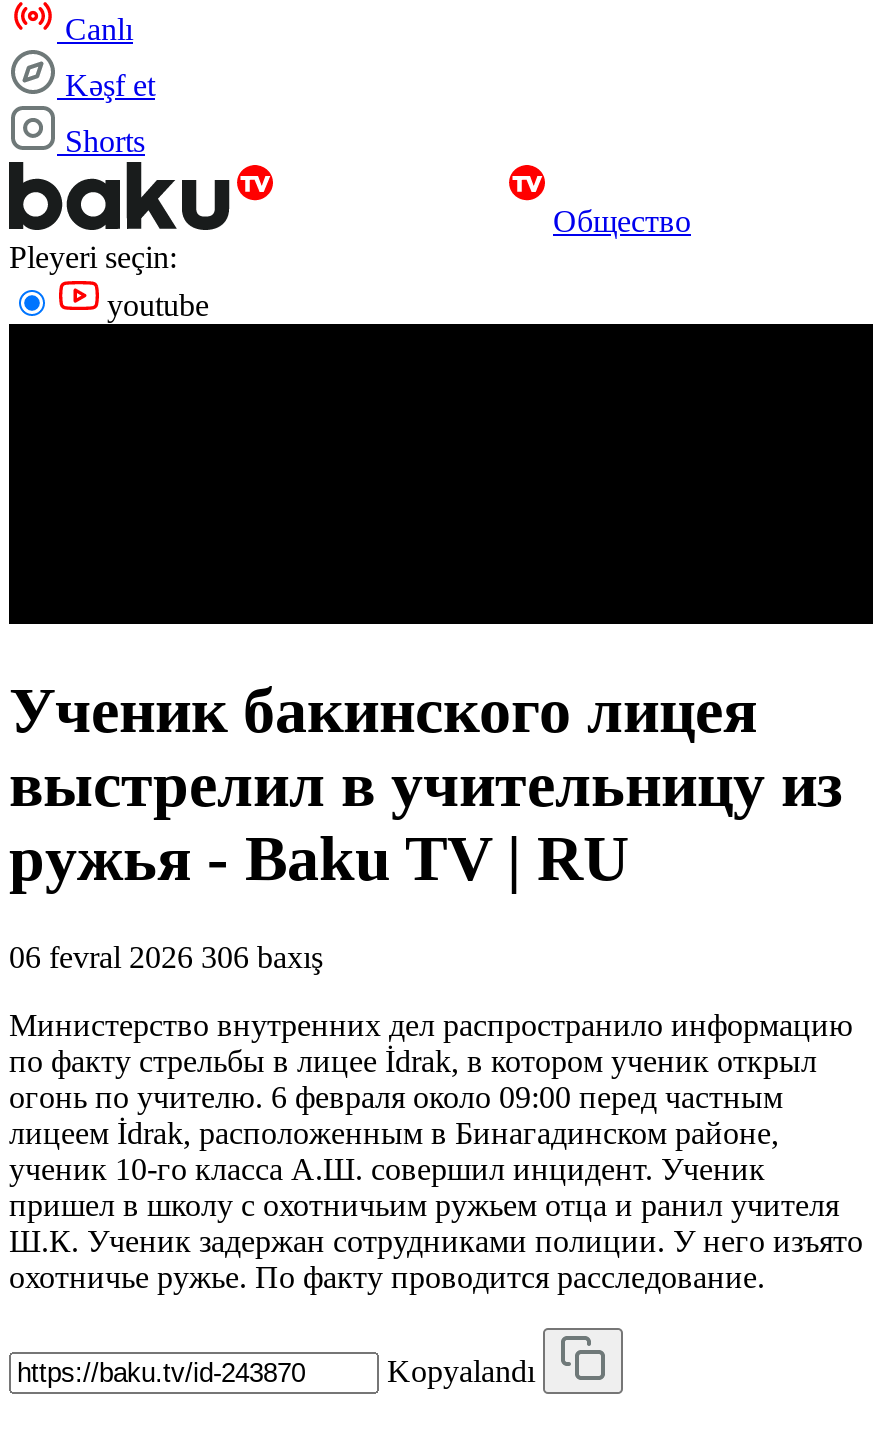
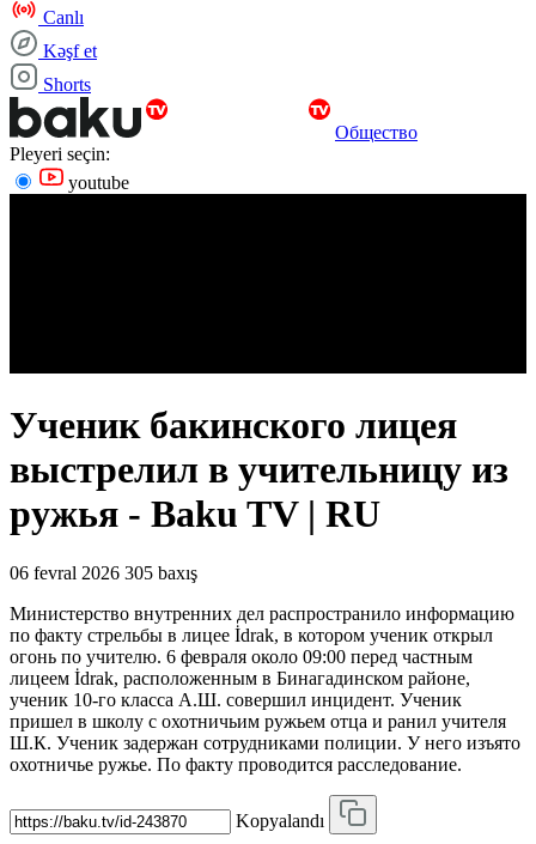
- 06 fevral 2026 306 baxış
+ 06 fevral 2026 305 baxış
